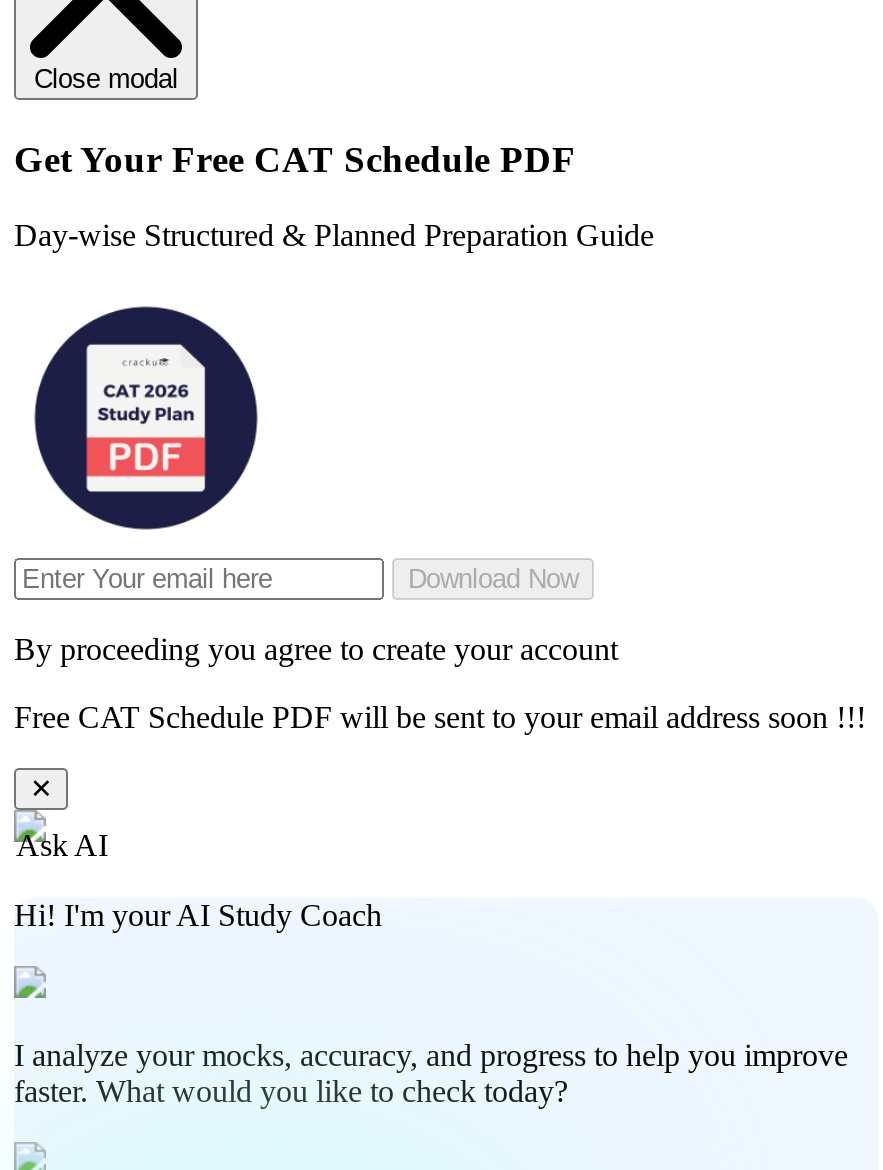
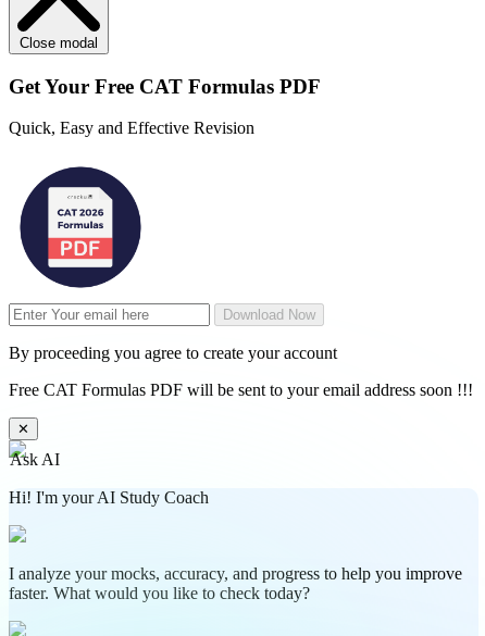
- Get Your Free CAT Schedule PDF
+ Get Your Free CAT Formulas PDF

- Day-wise Structured & Planned Preparation Guide
+ Quick, Easy and Effective Revision

- Free CAT Schedule PDF will be sent to your email address soon !!!
+ Free CAT Formulas PDF will be sent to your email address soon !!!
